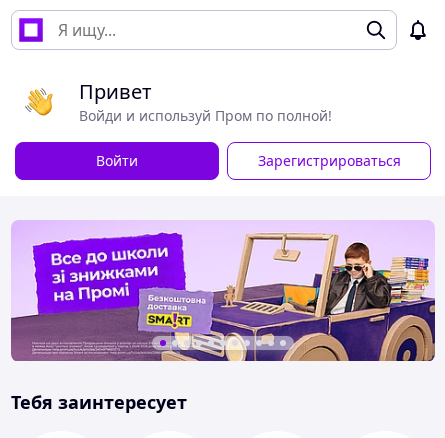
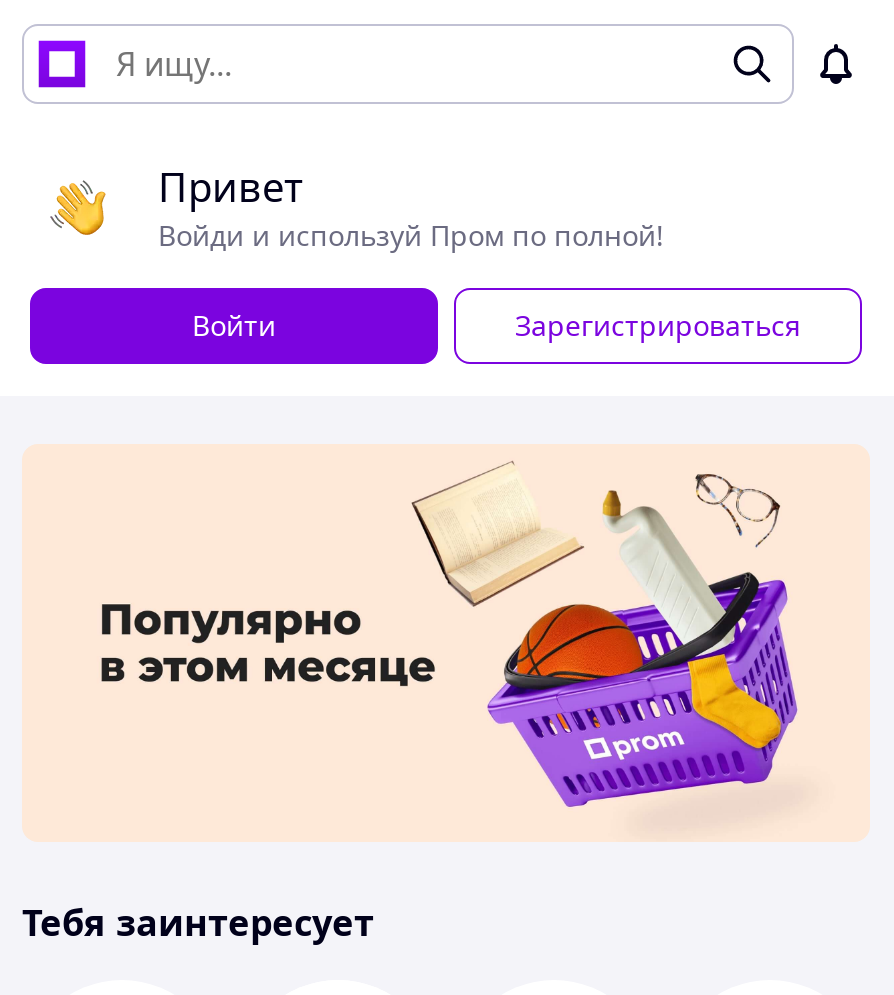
- [image]
+ [image]
